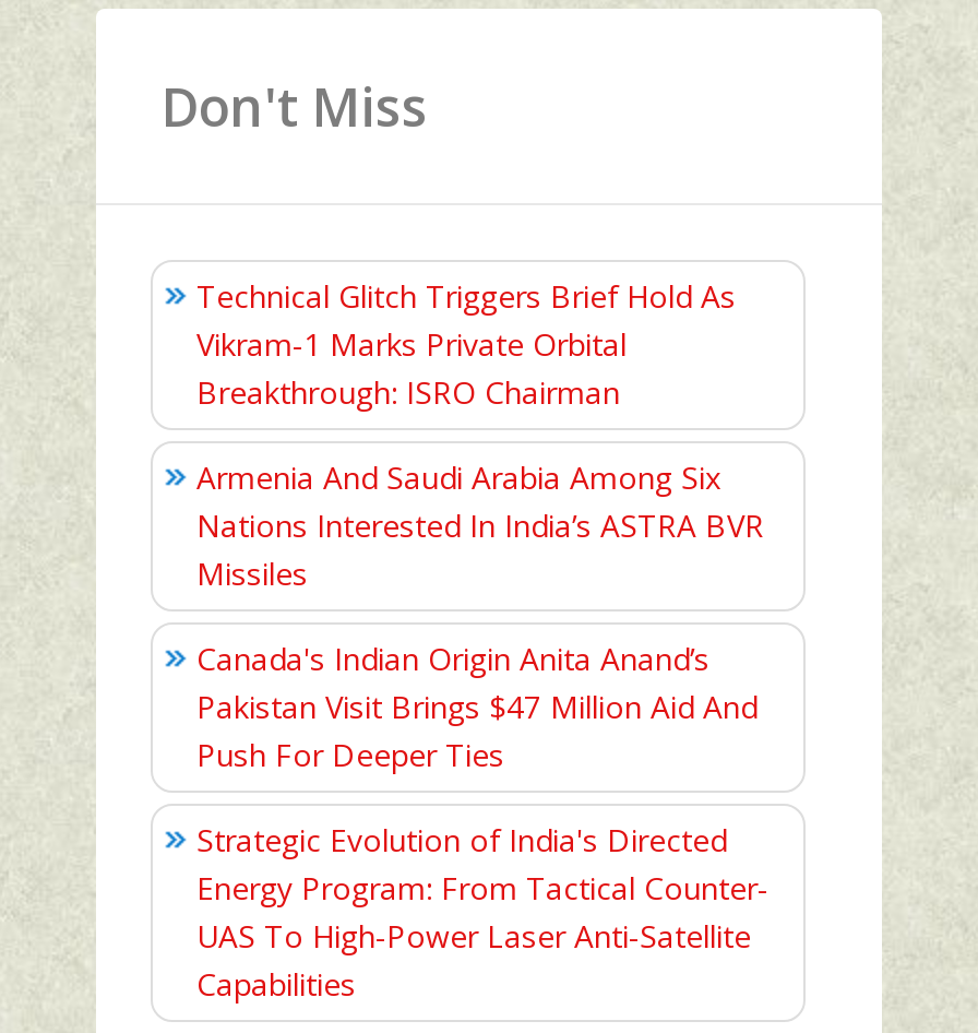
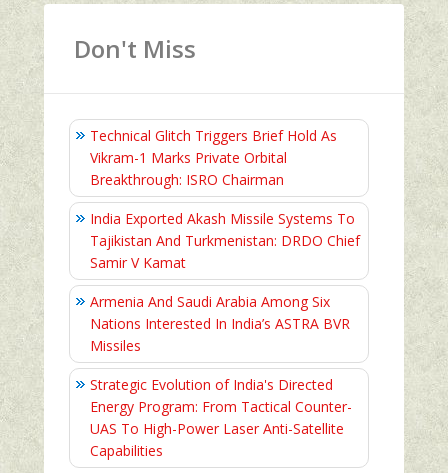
+ India Exported Akash Missile Systems To
+ Tajikistan And Turkmenistan: DRDO Chief
+ Samir V Kamat

moved down: Armenia And Saudi Arabia Among Six | Nations Interested In India’s ASTRA BVR | Missiles

- Canada's Indian Origin Anita Anand’s
- Pakistan Visit Brings $47 Million Aid And
- Push For Deeper Ties
